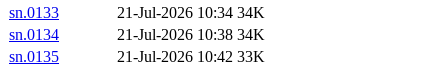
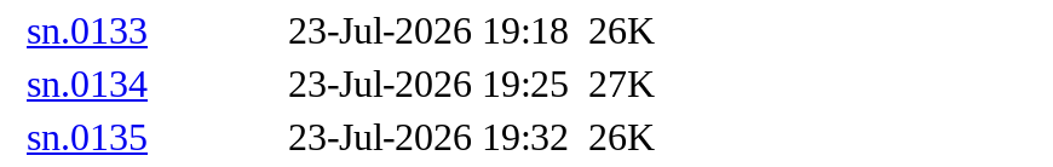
- 21-Jul-2026 10:34 34K
+ 23-Jul-2026 19:18 26K

- 21-Jul-2026 10:38 34K
+ 23-Jul-2026 19:25 27K

- 21-Jul-2026 10:42 33K
+ 23-Jul-2026 19:32 26K
